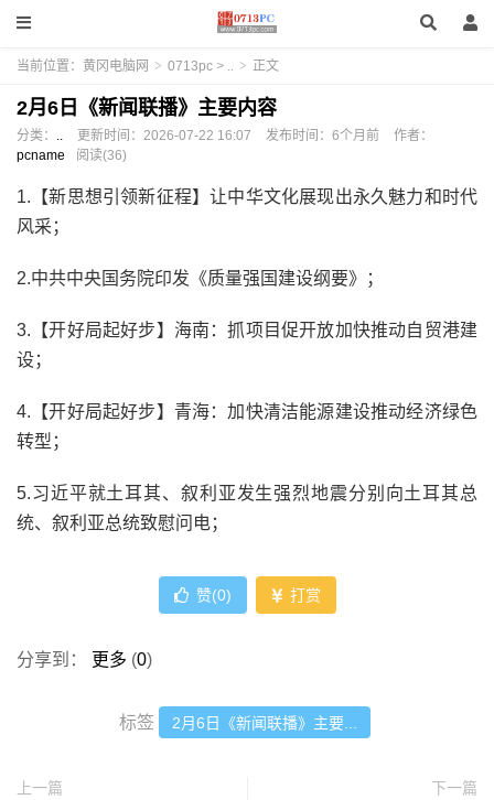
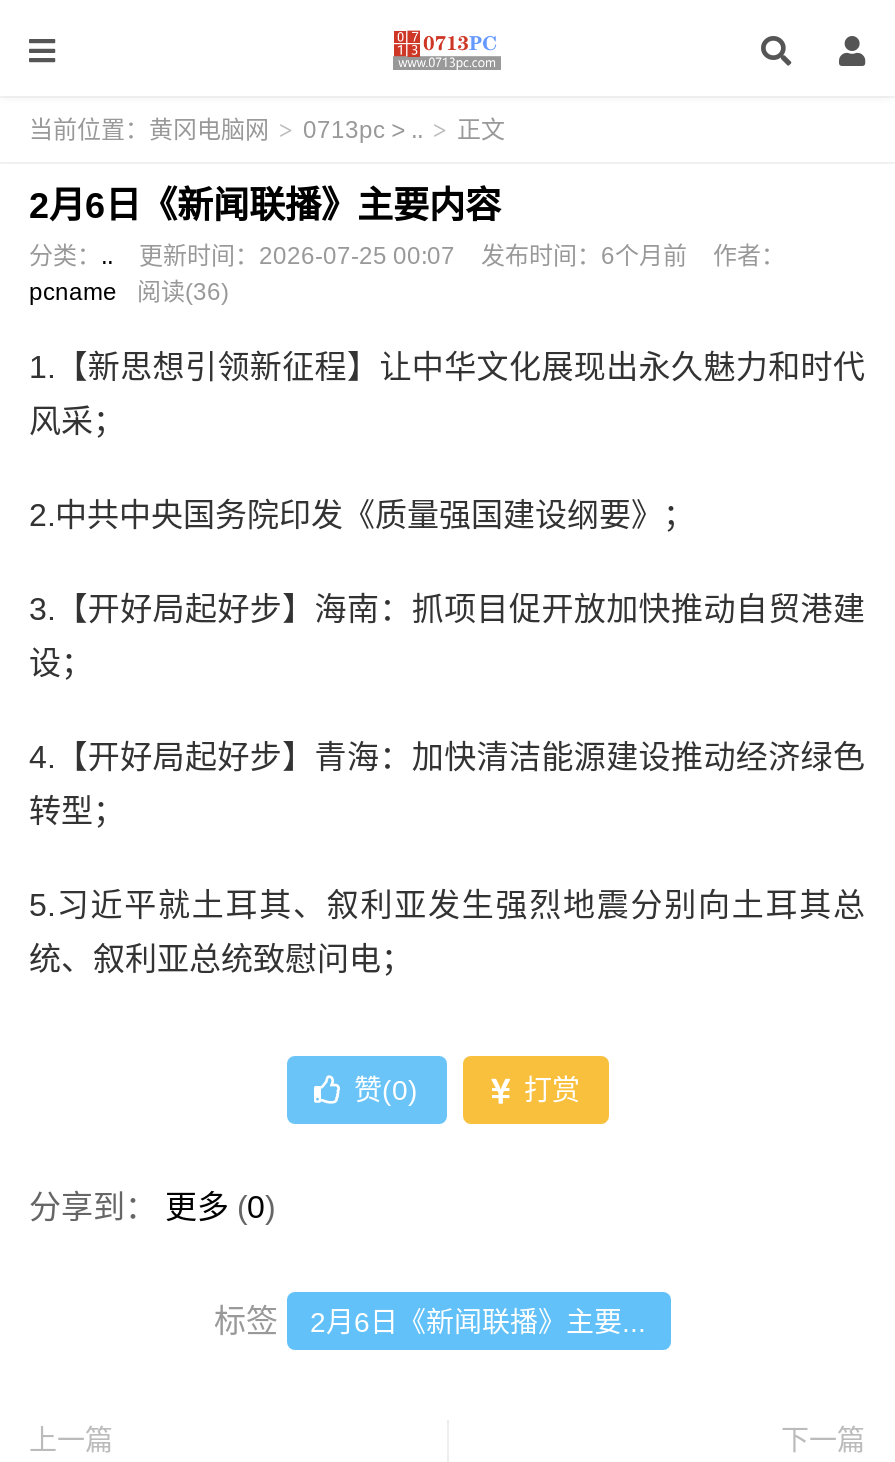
- 分类：.. 更新时间：2026-07-22 16:07 发布时间：6个月前 作者：
+ 分类：.. 更新时间：2026-07-25 00:07 发布时间：6个月前 作者：
